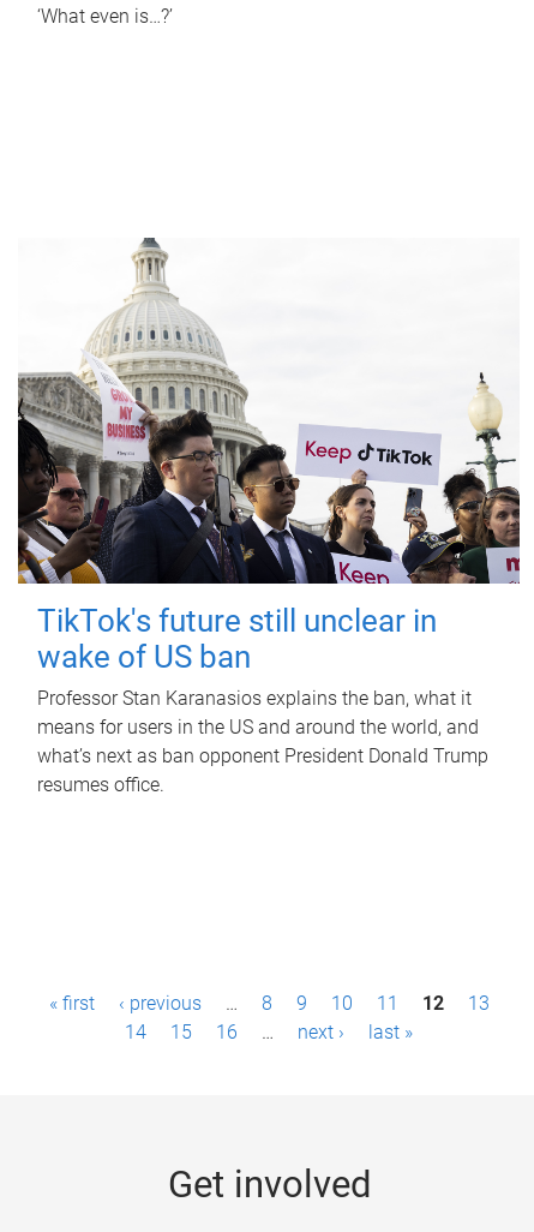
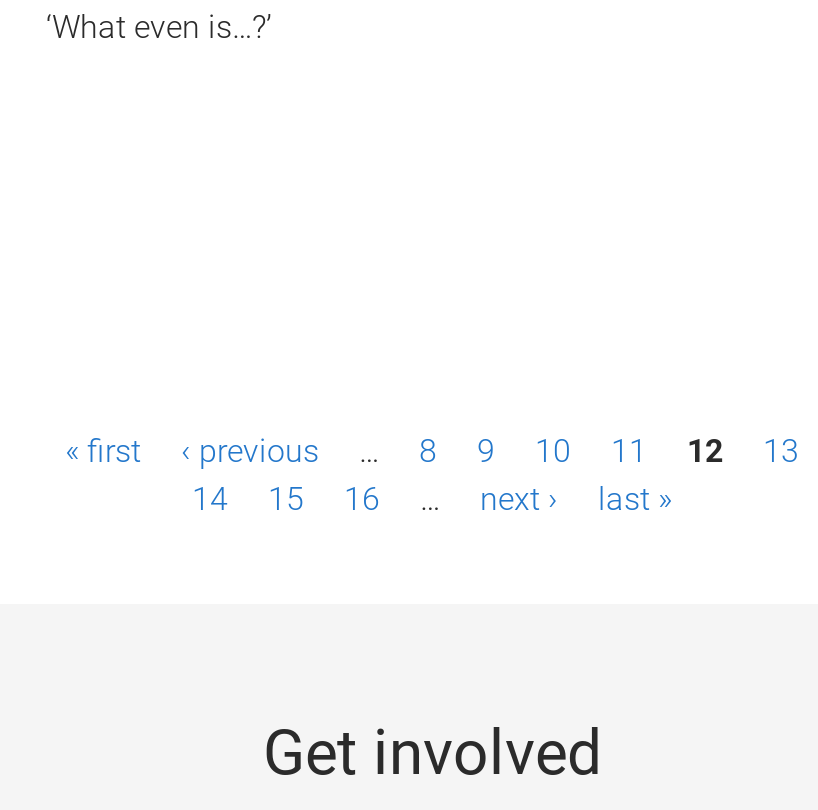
- [image]
- TikTok's future still unclear in
- wake of US ban
- Professor Stan Karanasios explains the ban, what it
- means for users in the US and around the world, and
- what’s next as ban opponent President Donald Trump
- resumes office.
